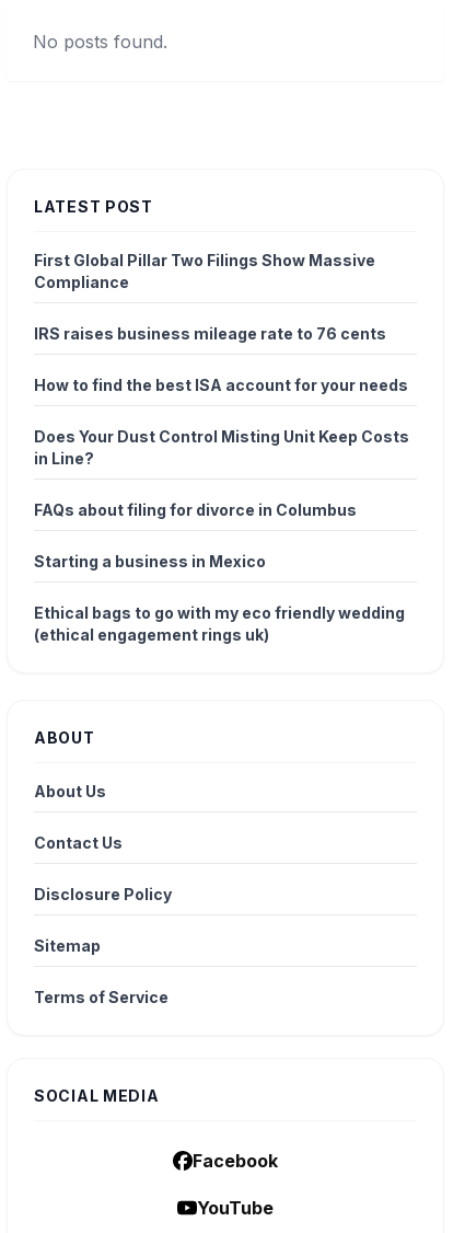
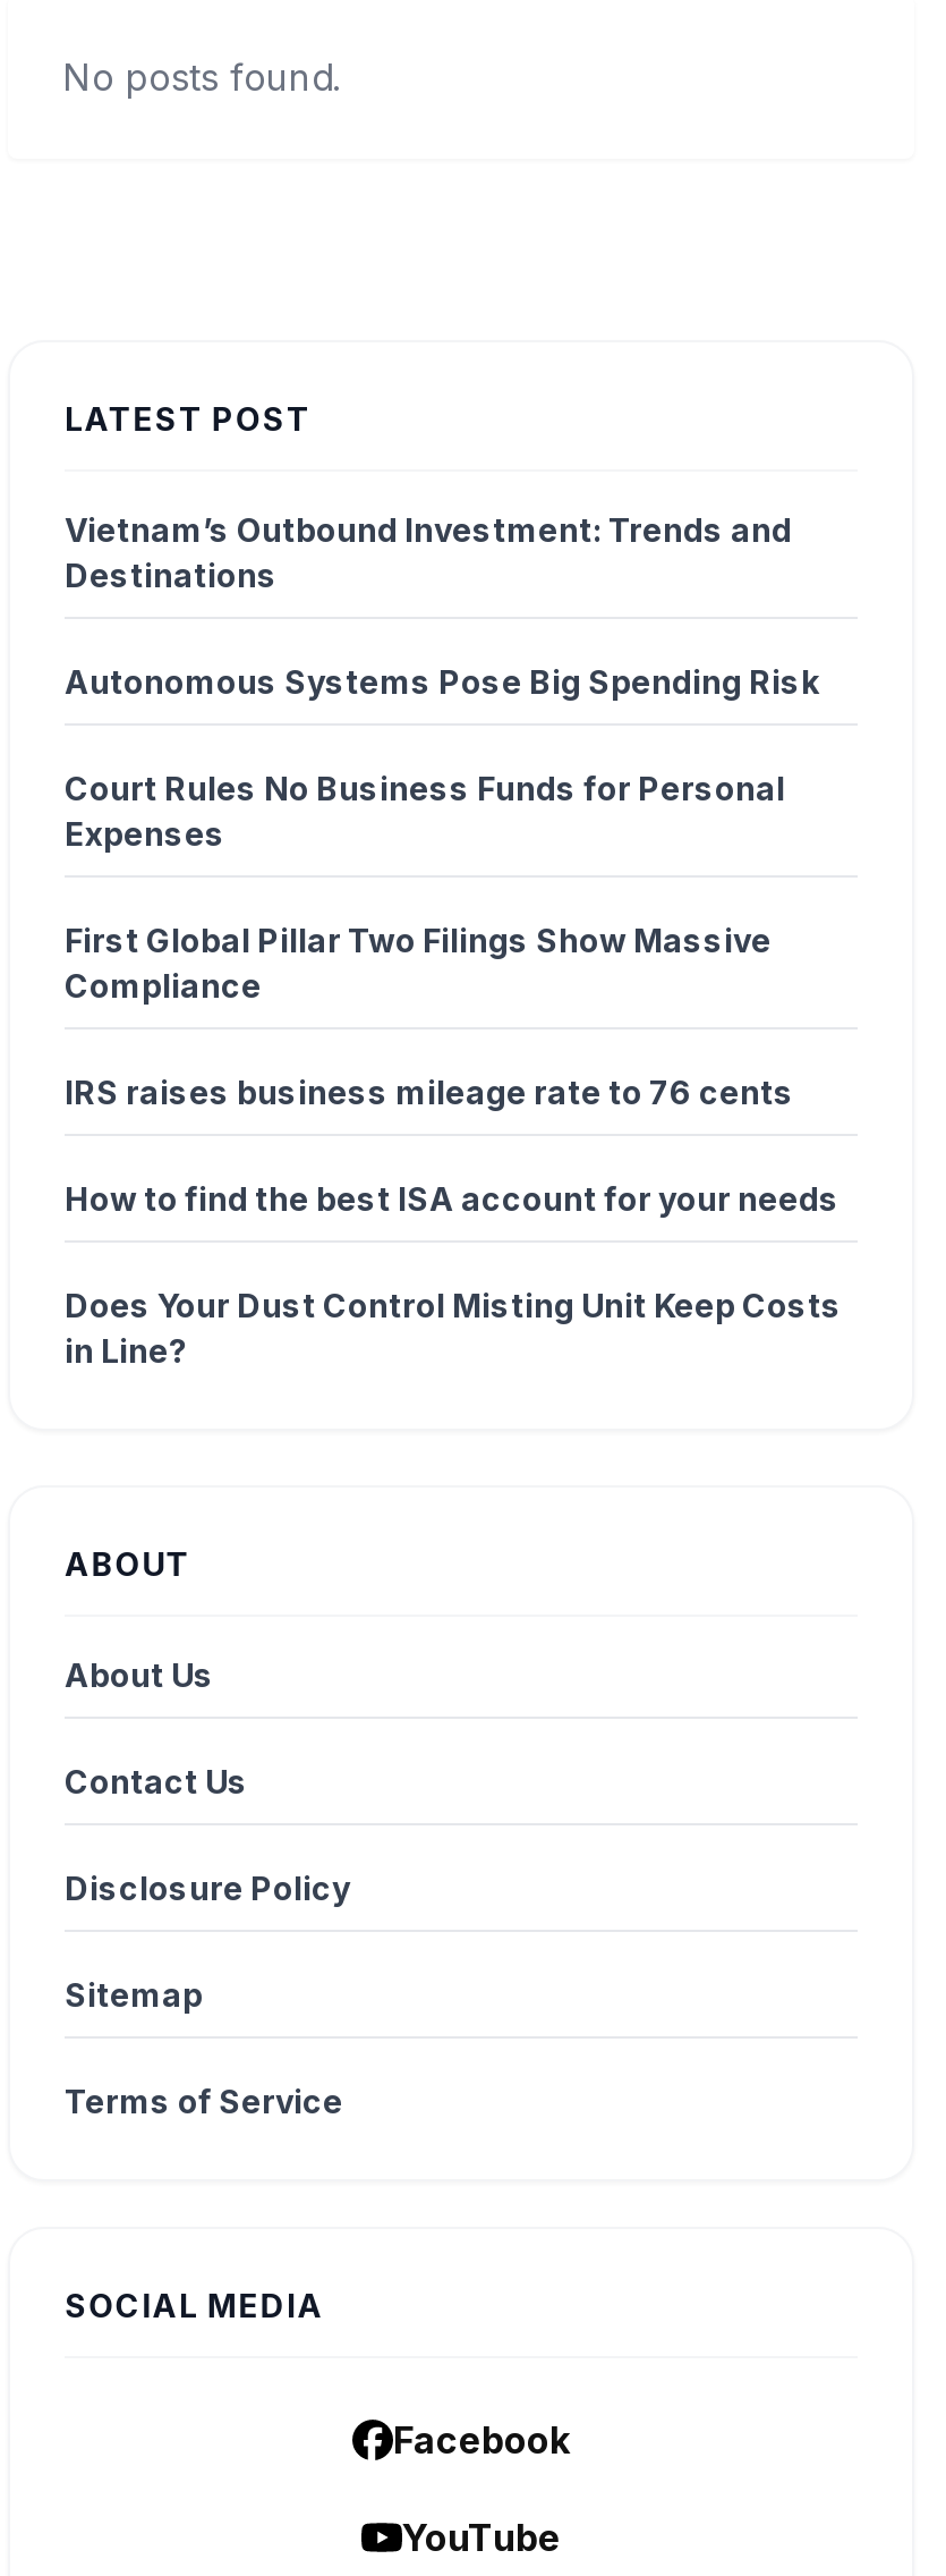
+ Vietnam’s Outbound Investment: Trends and
+ Destinations
+ Autonomous Systems Pose Big Spending Risk
+ Court Rules No Business Funds for Personal
+ Expenses

moved down: First Global Pillar Two Filings Show Massive | Compliance | IRS raises business mileage rate to 76 cents | How to find the best ISA account for your needs | Does Your Dust Control Misting Unit Keep Costs | in Line?

- FAQs about filing for divorce in Columbus
- Starting a business in Mexico
- Ethical bags to go with my eco friendly wedding
- (ethical engagement rings uk)
